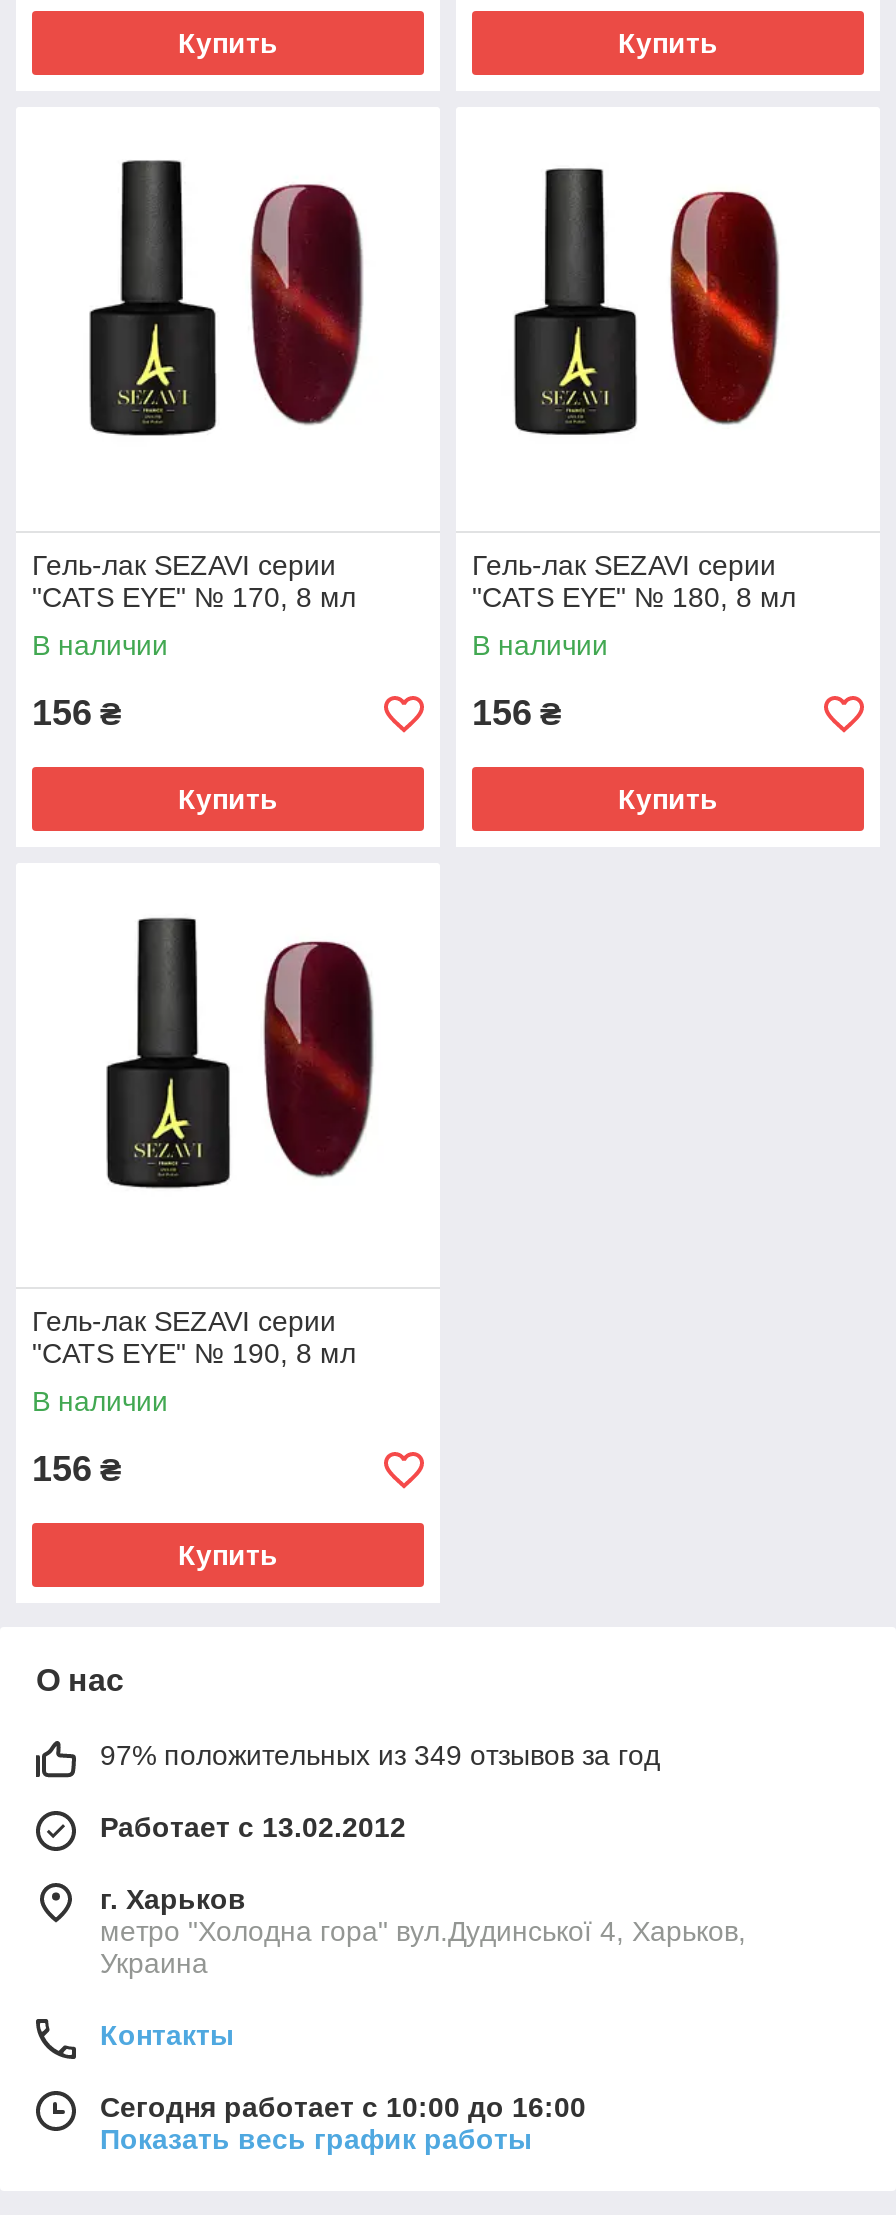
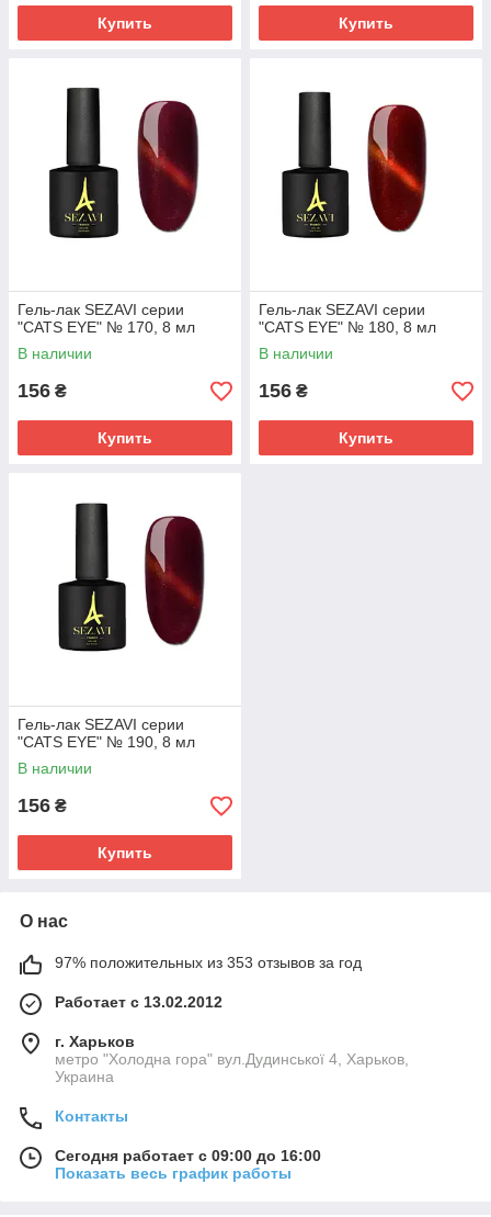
- 97% положительных из 349 отзывов за год
+ 97% положительных из 353 отзывов за год

- Сегодня работает с 10:00 до 16:00
+ Сегодня работает с 09:00 до 16:00
